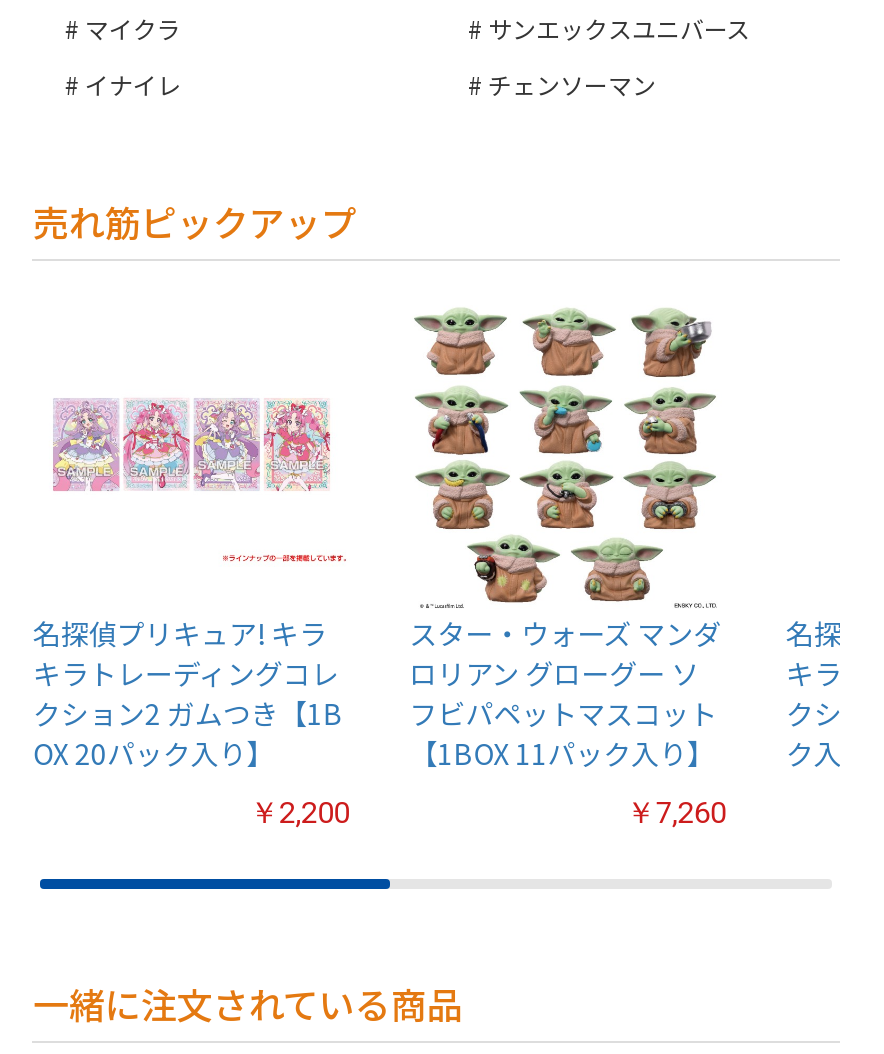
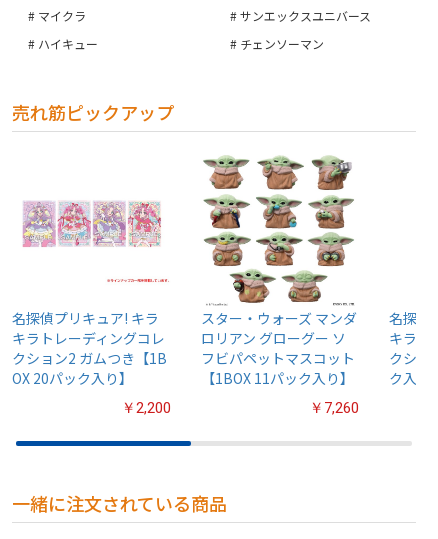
- イナイレ
+ ハイキュー
